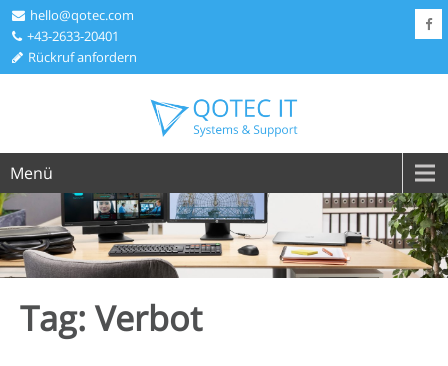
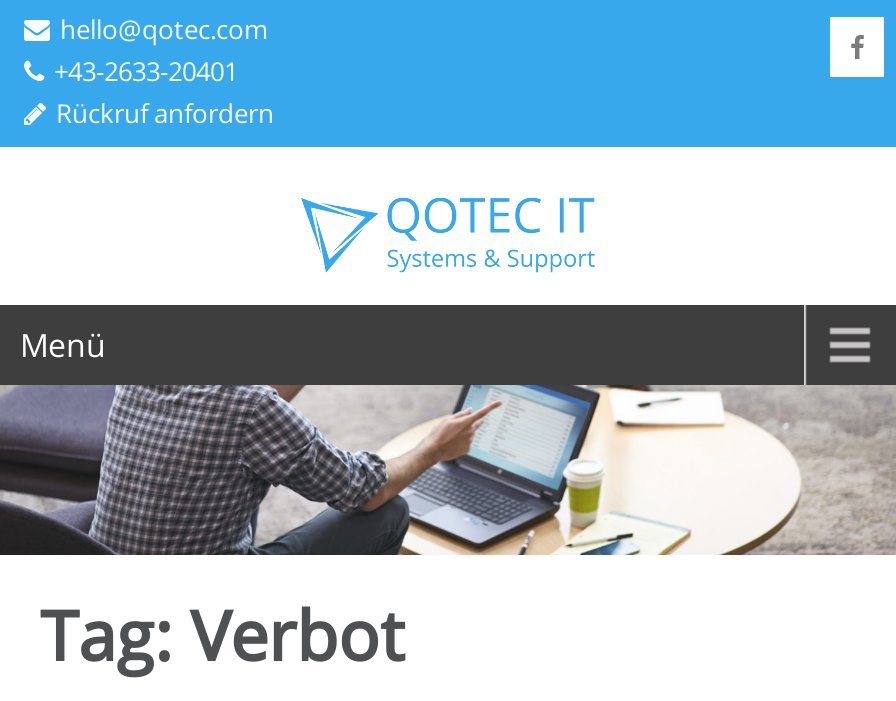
- [image]
+ [image]
